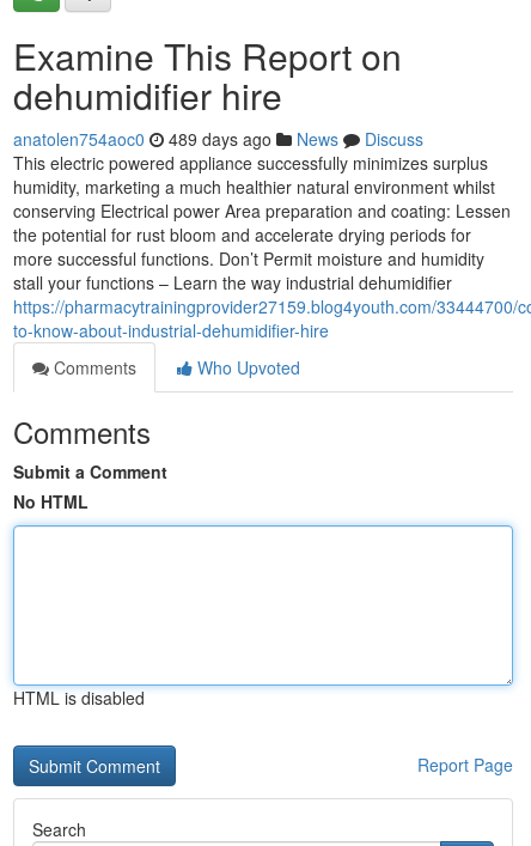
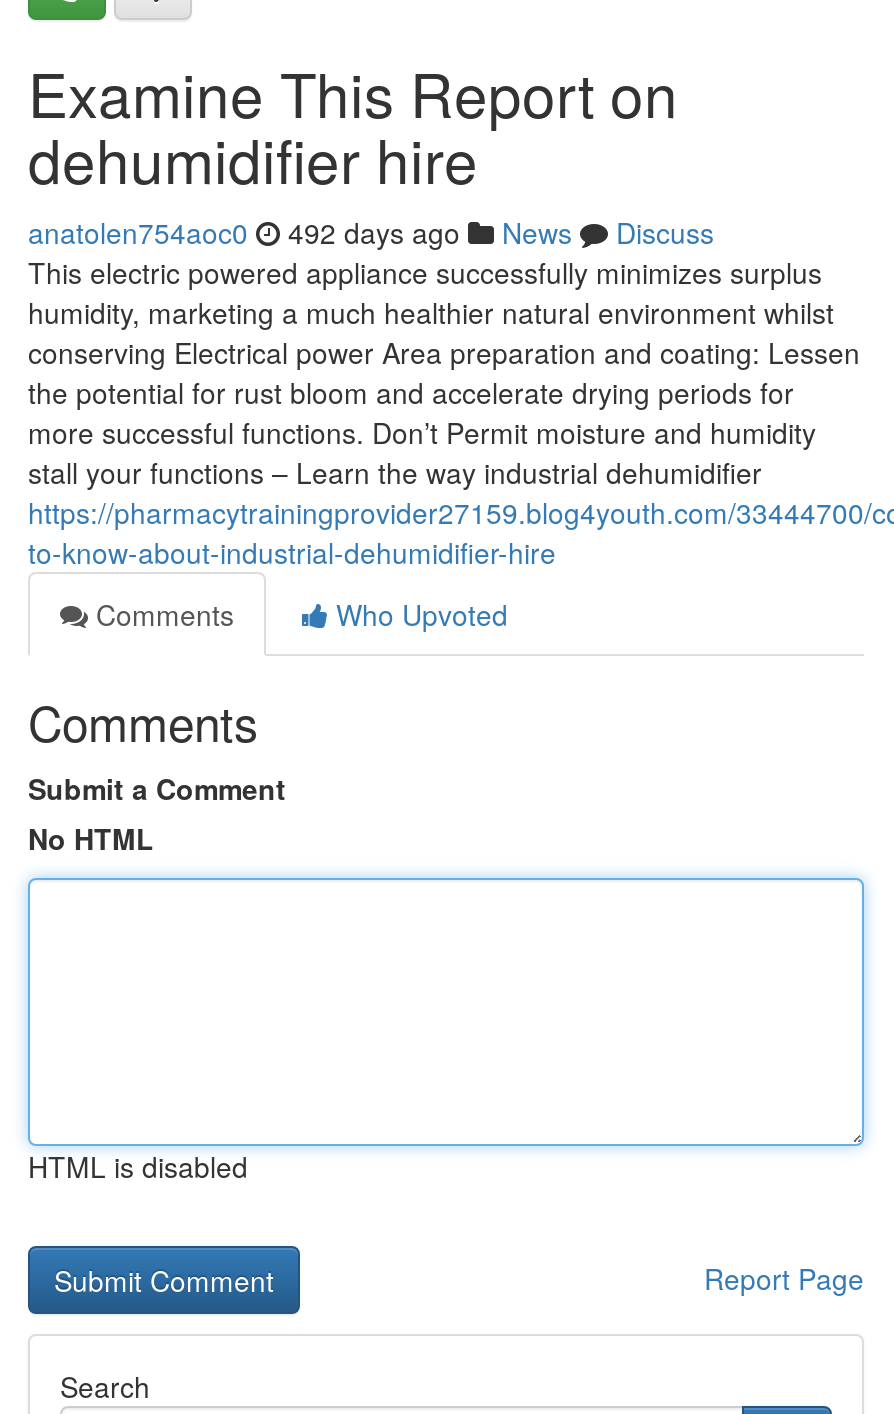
- anatolen754aoc0 489 days ago News Discuss
+ anatolen754aoc0 492 days ago News Discuss
